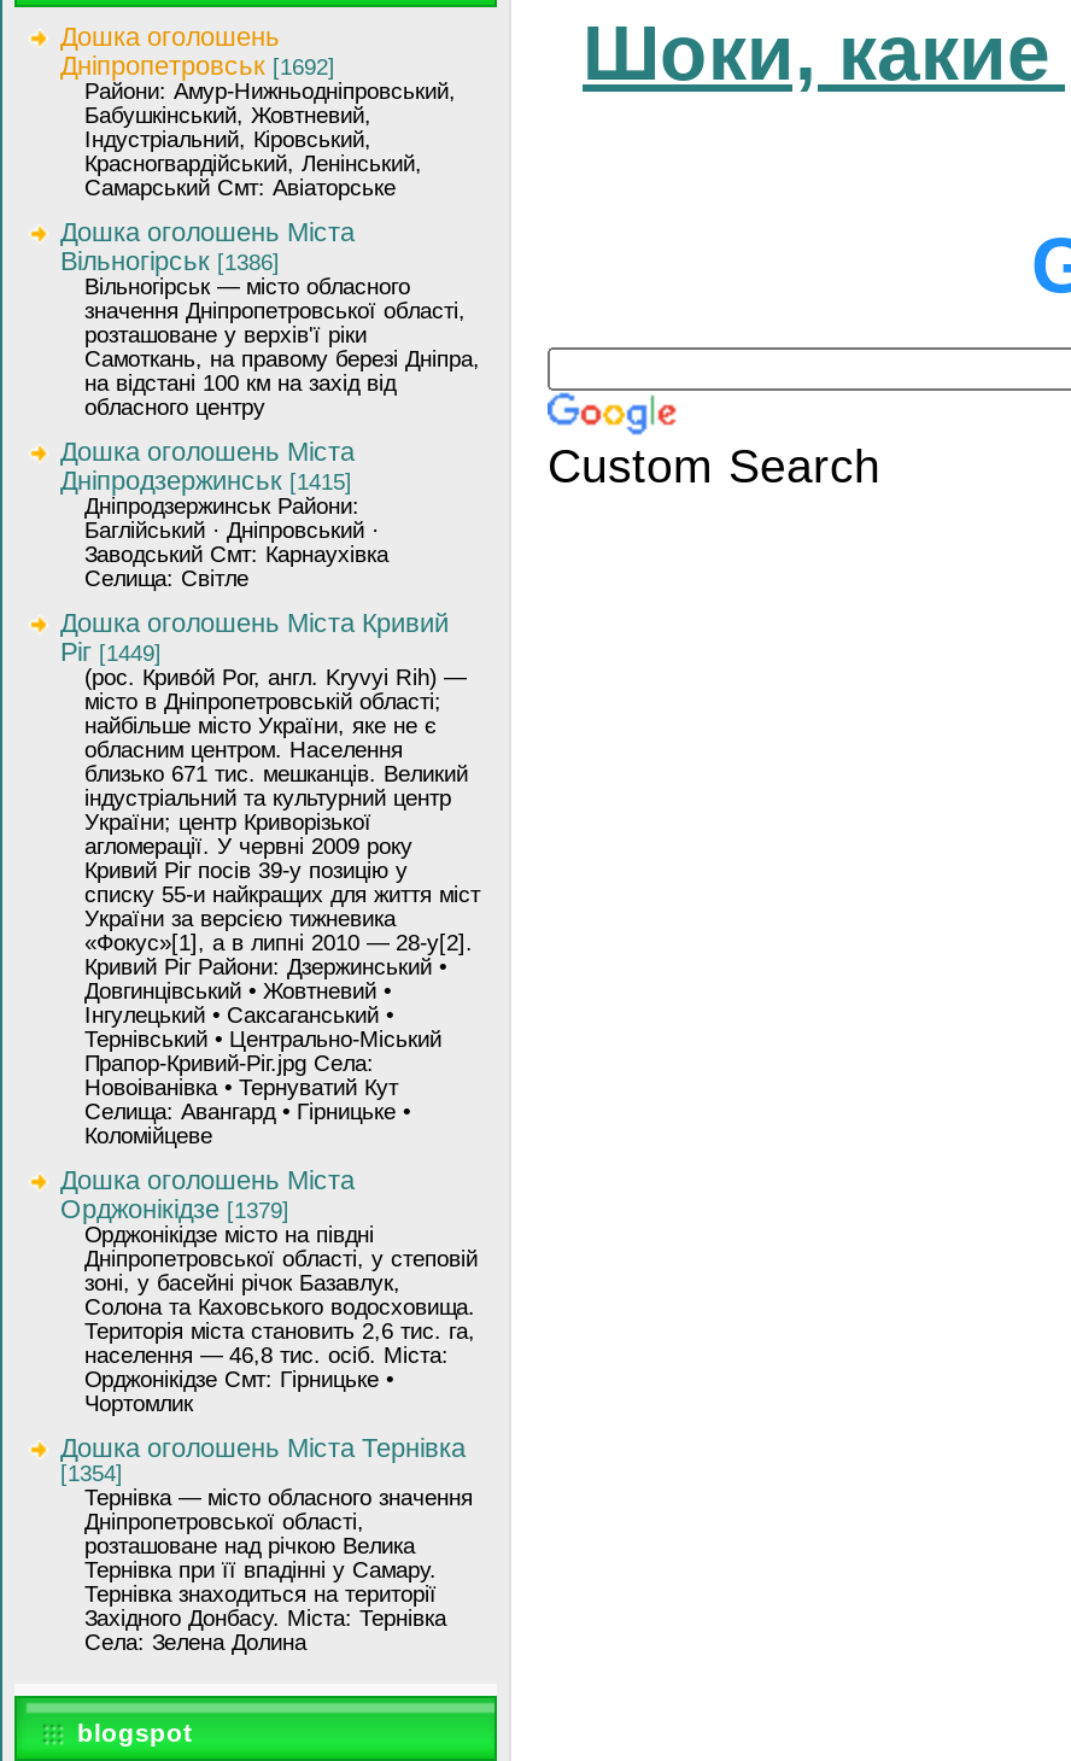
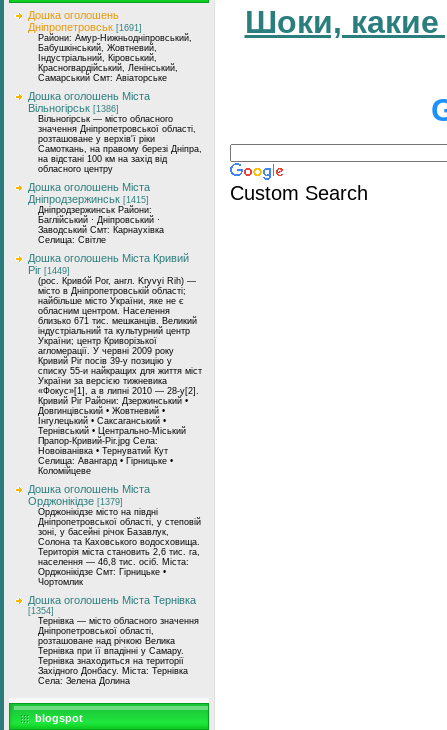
- Дніпропетровськ [1692]
+ Дніпропетровськ [1691]
